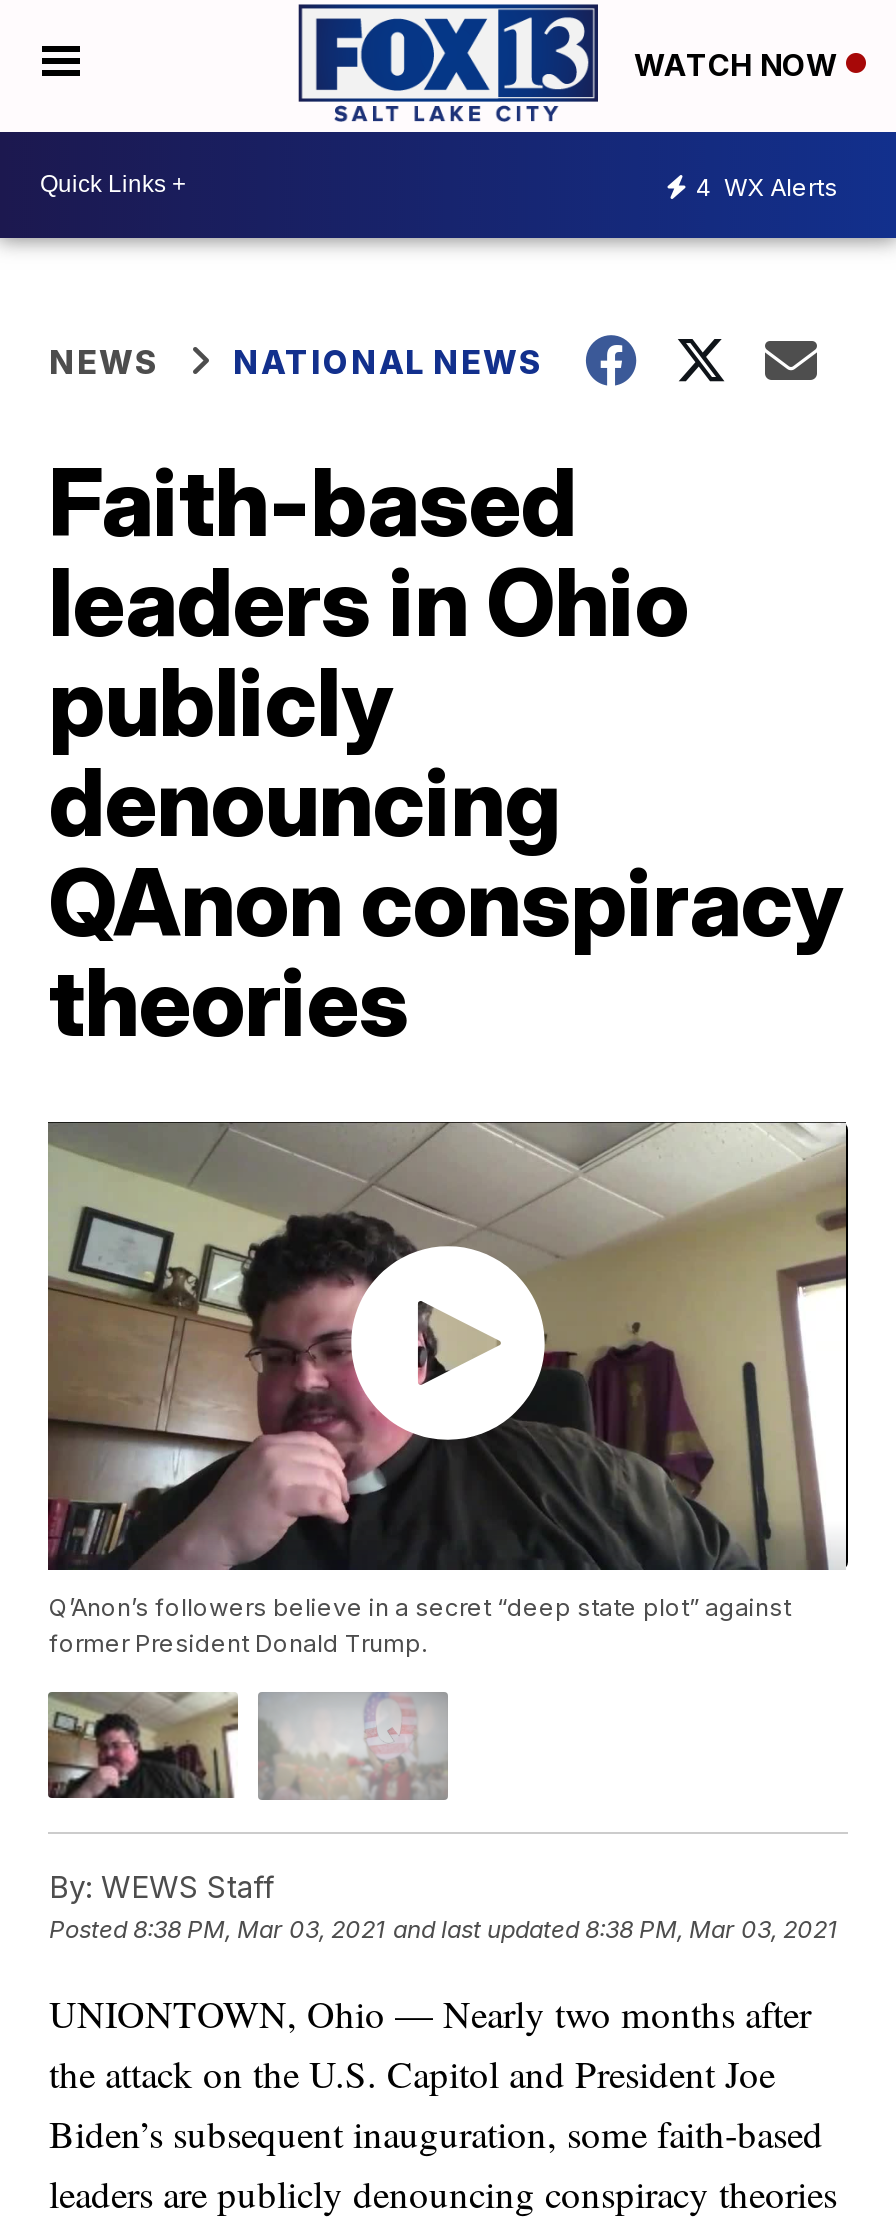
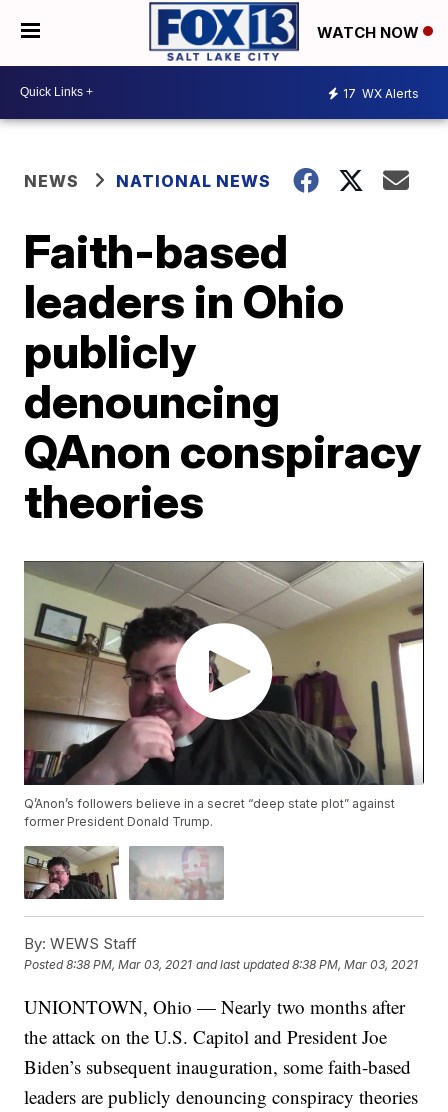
- 4 WX Alerts
+ 17 WX Alerts
